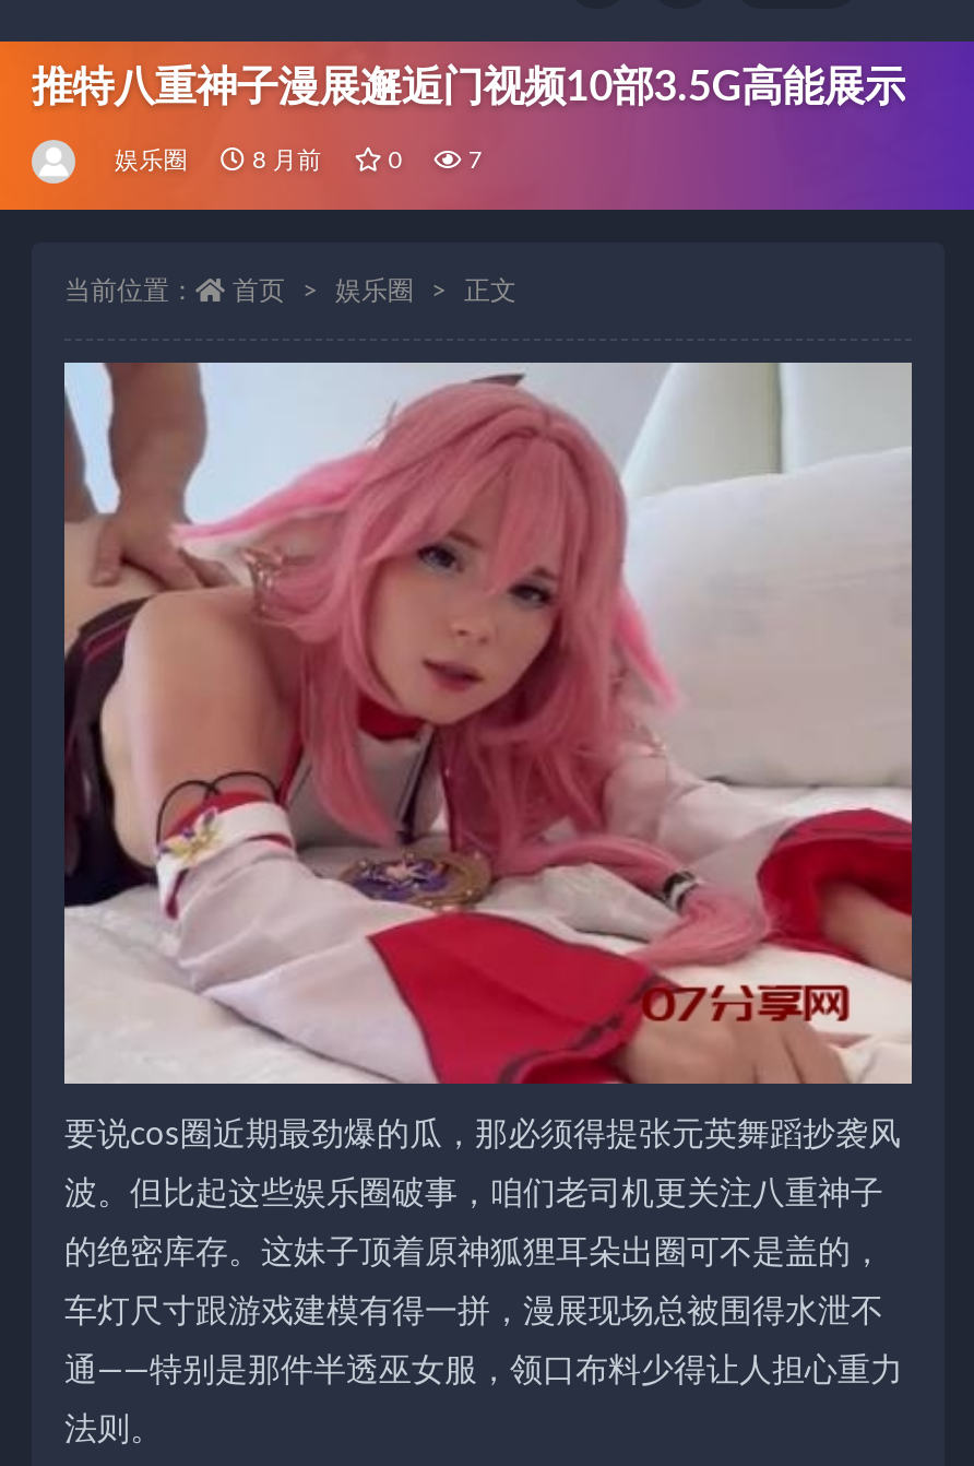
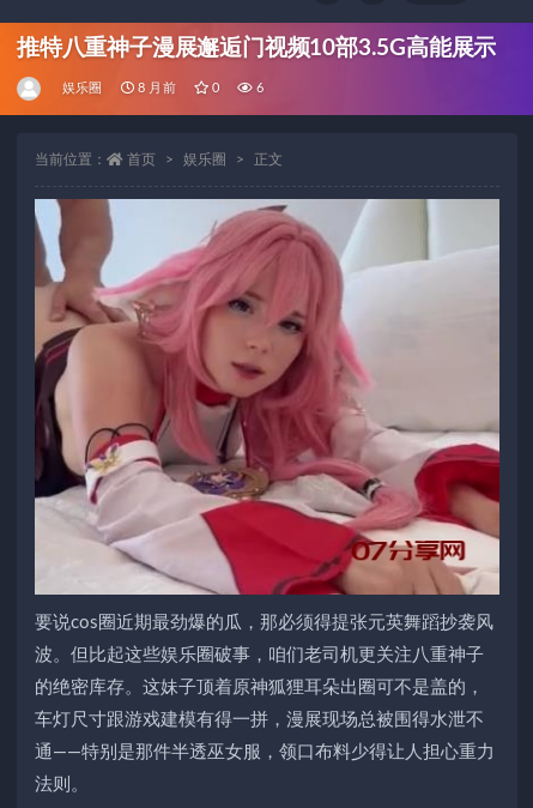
- 7
+ 6
